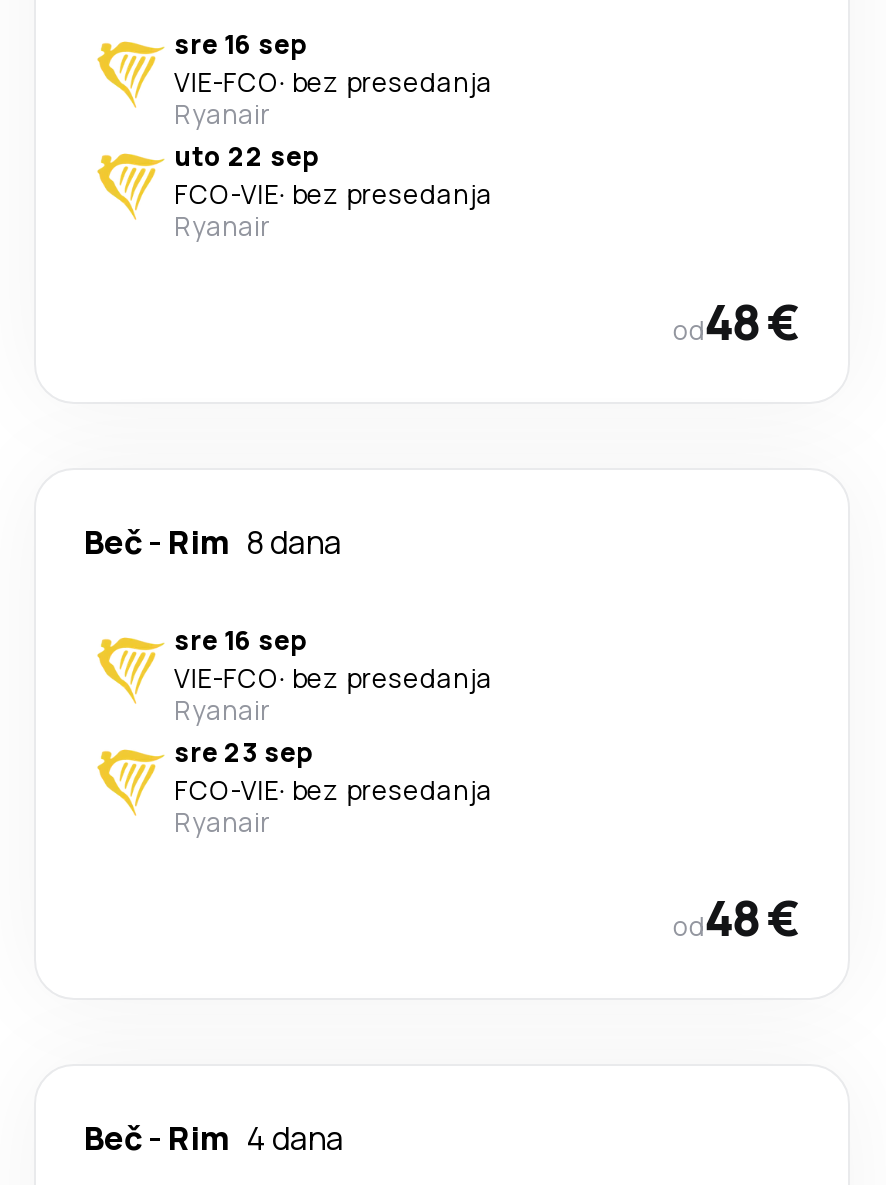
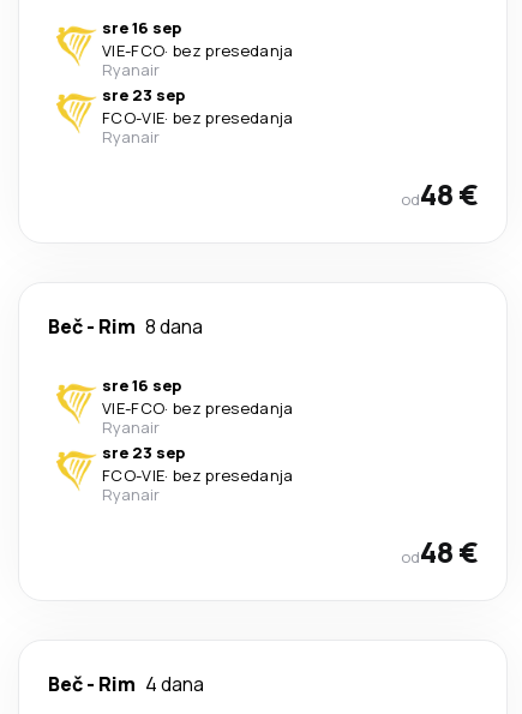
- uto 22 sep
+ sre 23 sep
